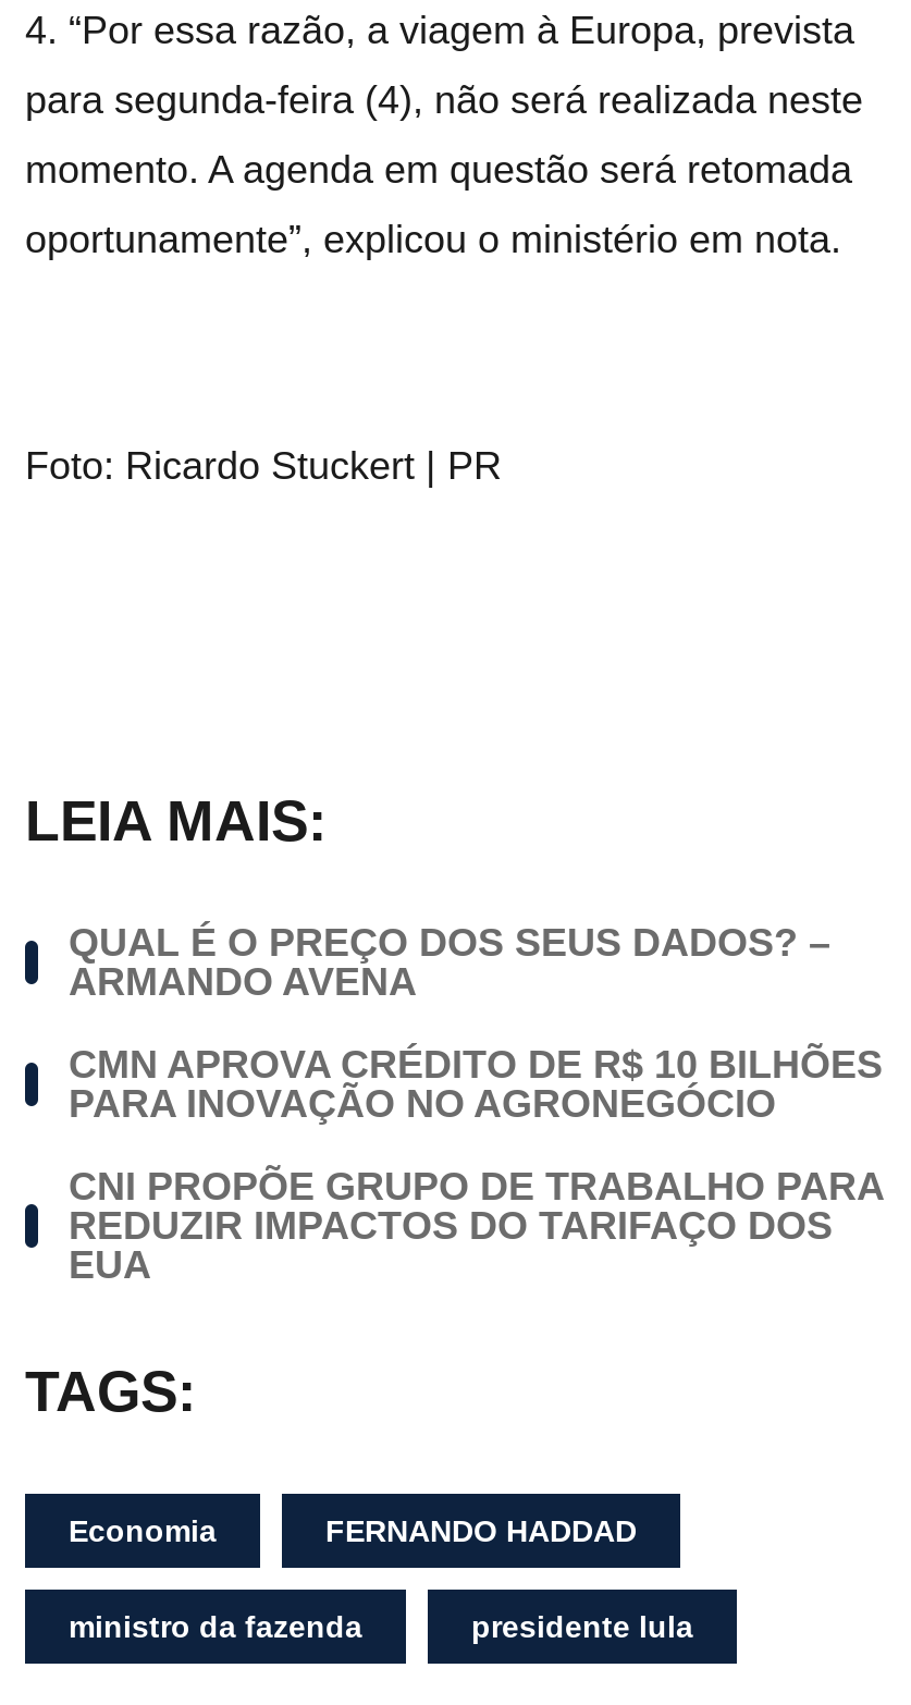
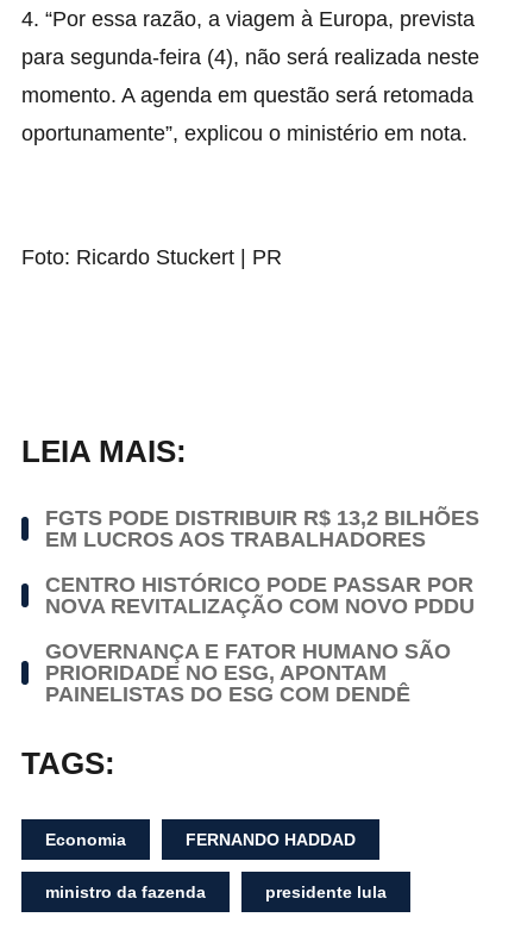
- QUAL É O PREÇO DOS SEUS DADOS? –
- ARMANDO AVENA
+ FGTS PODE DISTRIBUIR R$ 13,2 BILHÕES
+ EM LUCROS AOS TRABALHADORES

- CMN APROVA CRÉDITO DE R$ 10 BILHÕES
- PARA INOVAÇÃO NO AGRONEGÓCIO
+ CENTRO HISTÓRICO PODE PASSAR POR
+ NOVA REVITALIZAÇÃO COM NOVO PDDU

- CNI PROPÕE GRUPO DE TRABALHO PARA
- REDUZIR IMPACTOS DO TARIFAÇO DOS
- EUA
+ GOVERNANÇA E FATOR HUMANO SÃO
+ PRIORIDADE NO ESG, APONTAM
+ PAINELISTAS DO ESG COM DENDÊ
